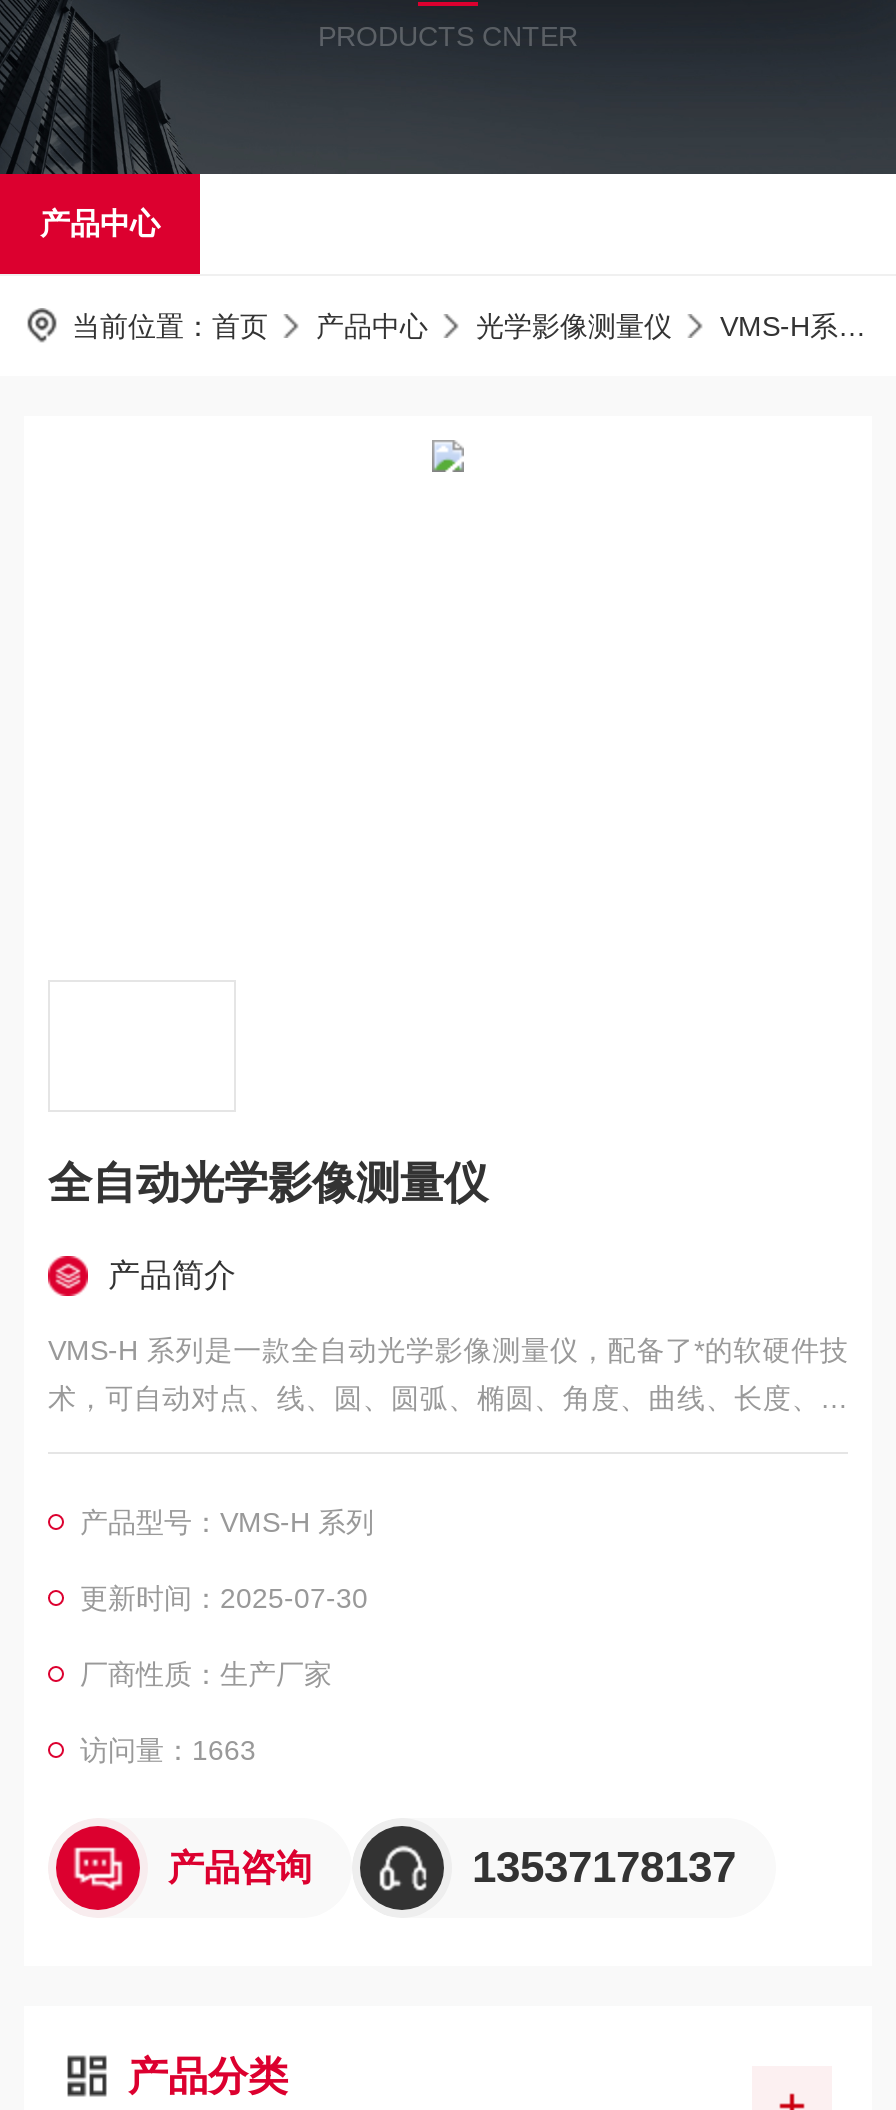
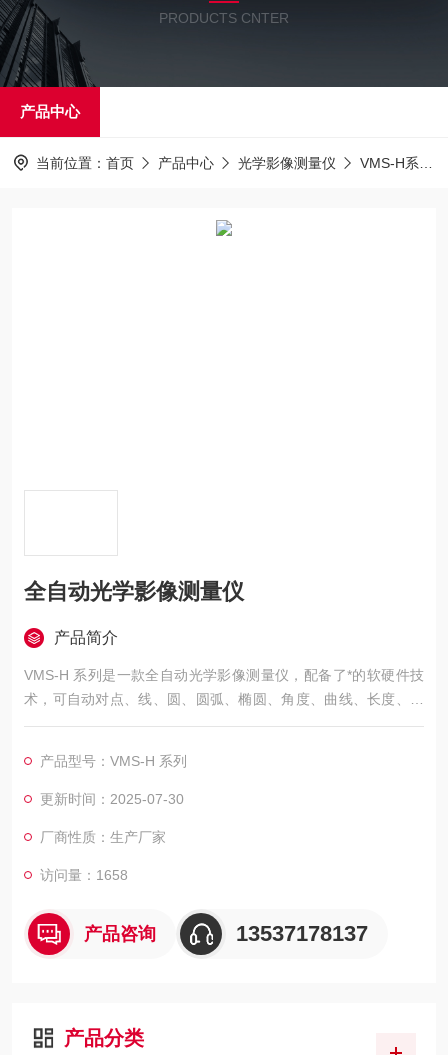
- 访问量：1663
+ 访问量：1658
